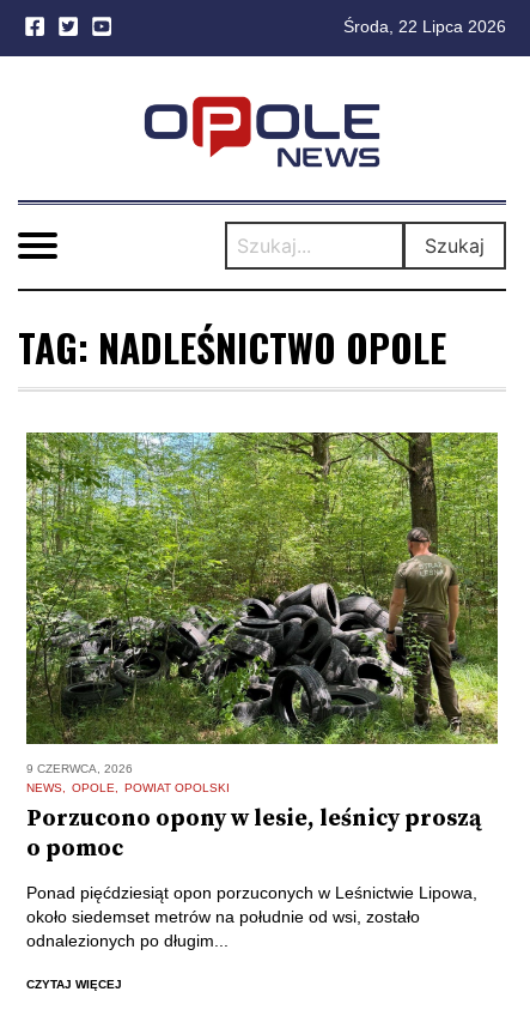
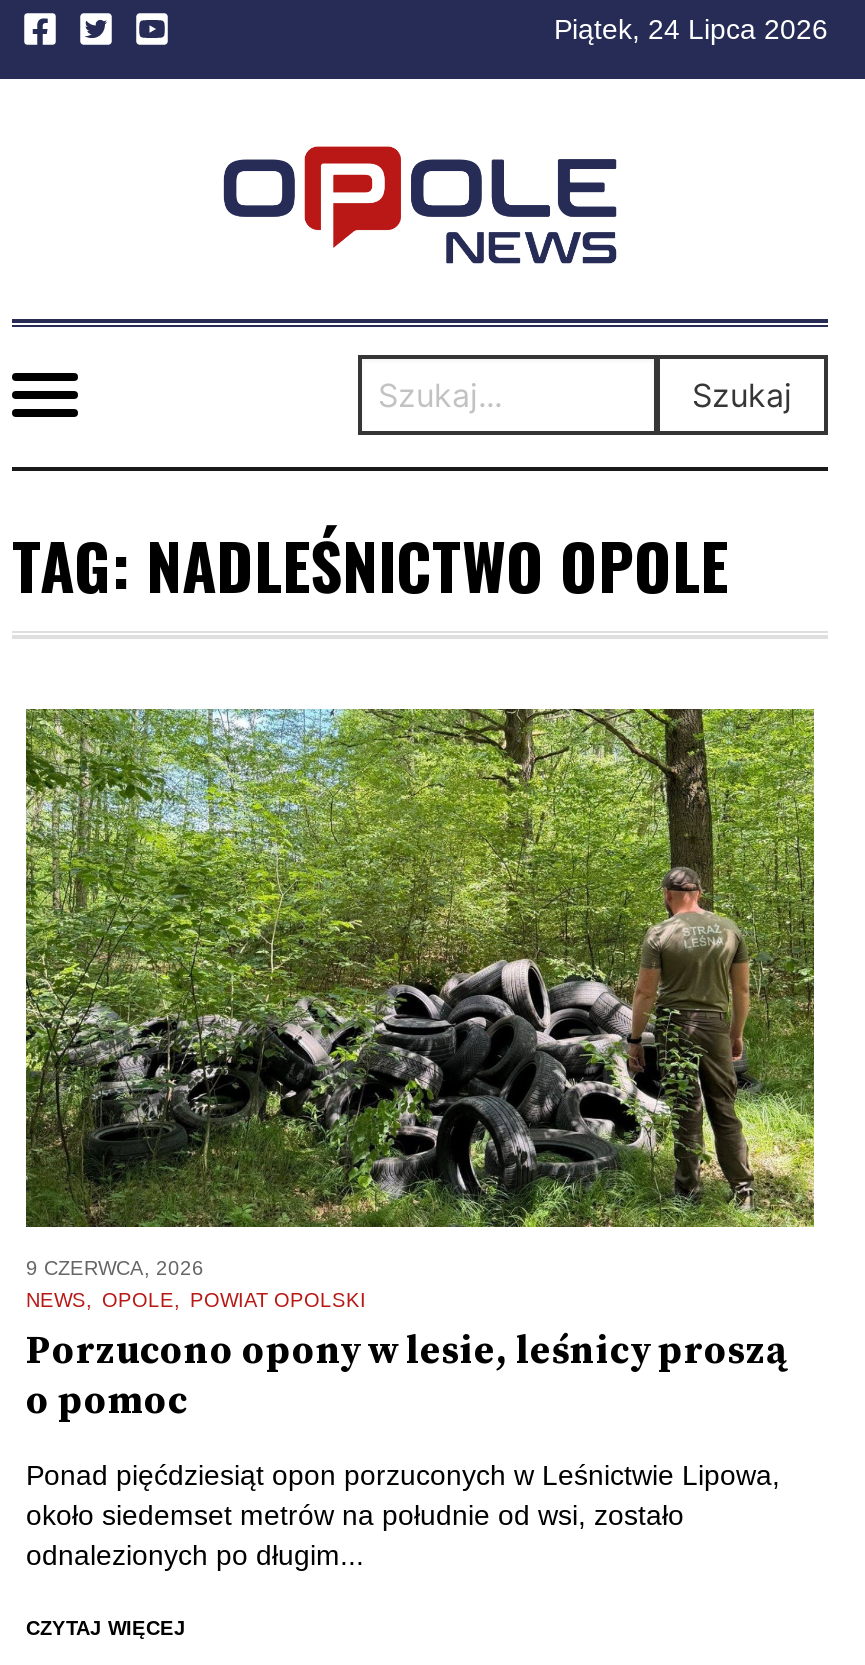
- Środa, 22 Lipca 2026
+ Piątek, 24 Lipca 2026
